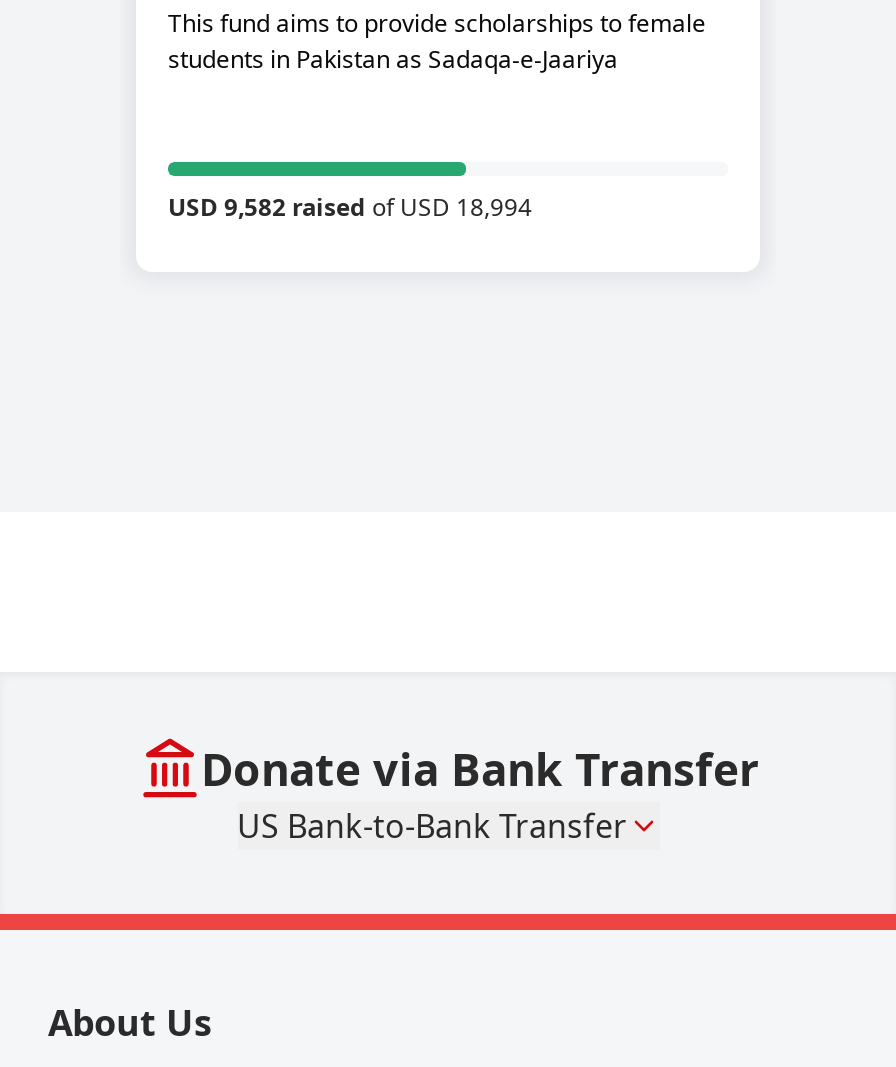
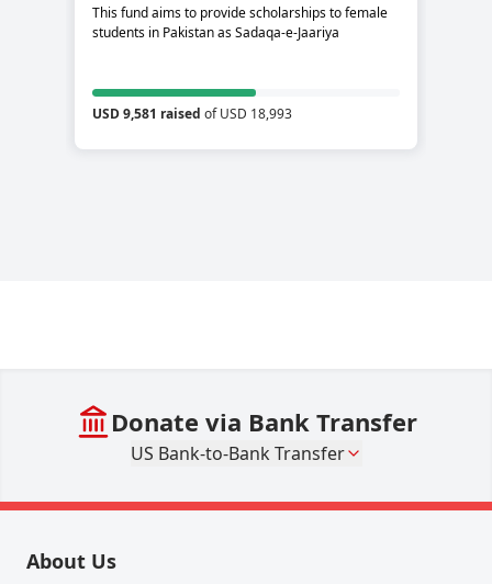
- USD 9,582 raised of USD 18,994
+ USD 9,581 raised of USD 18,993
